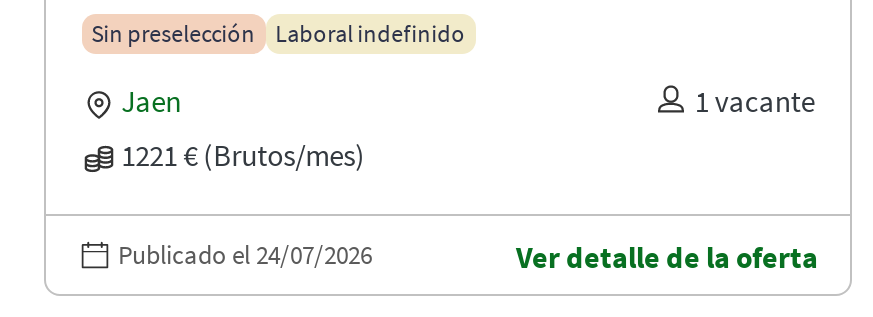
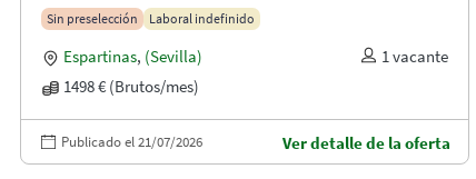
- Jaen
+ Espartinas, (Sevilla)

- 1221 € (Brutos/mes)
+ 1498 € (Brutos/mes)

- Publicado el 24/07/2026
+ Publicado el 21/07/2026
